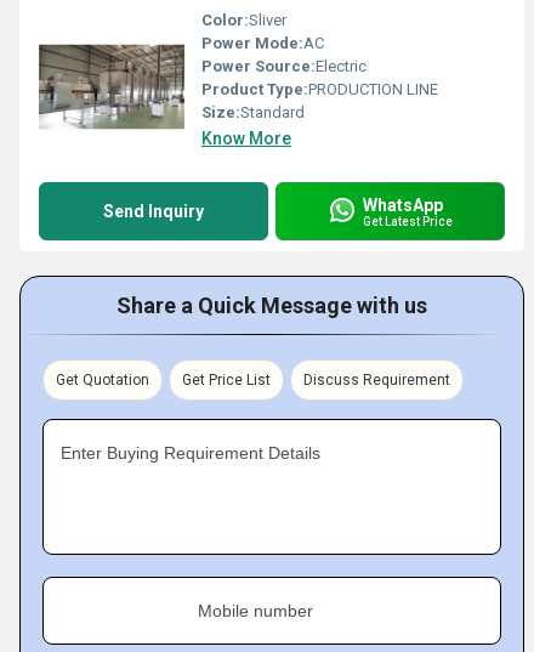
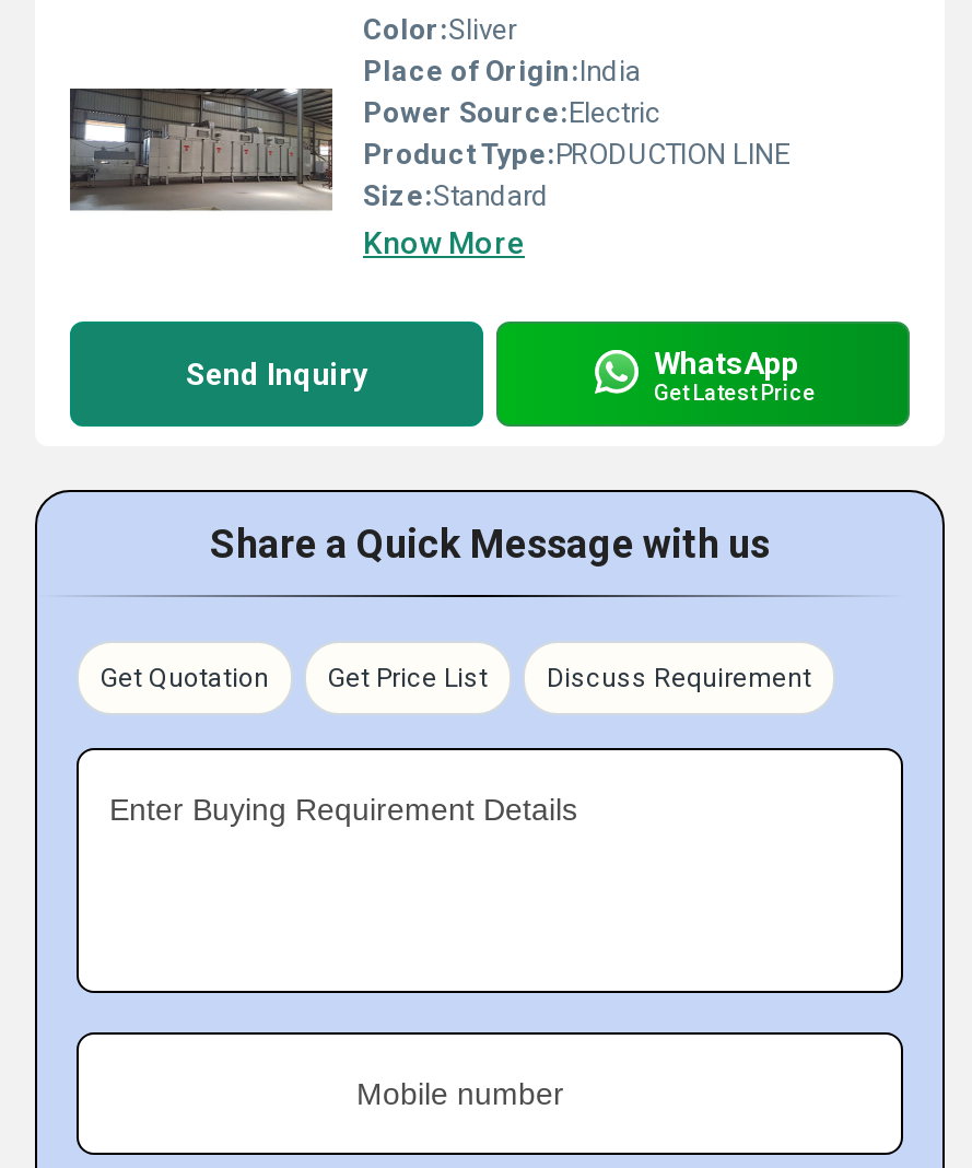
- [image]
- Power Mode:AC
+ [image]
+ Place of Origin:India
